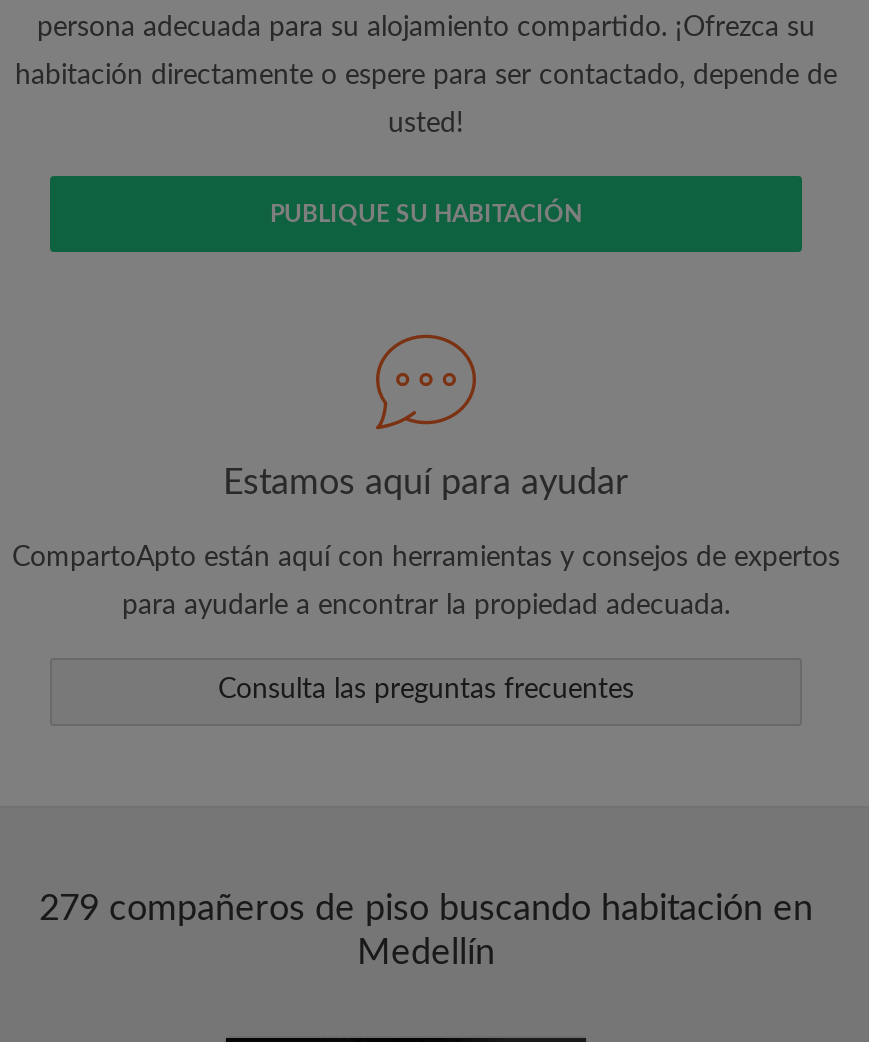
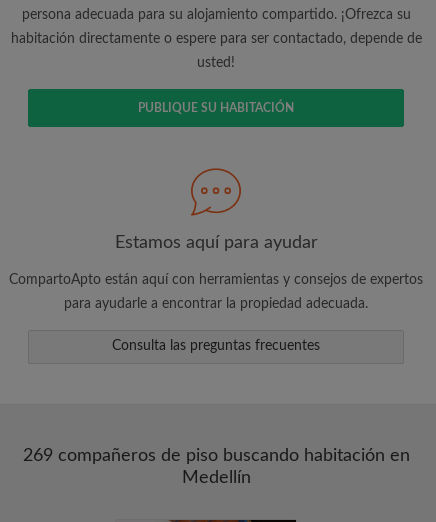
- 279 compañeros de piso buscando habitación en
+ 269 compañeros de piso buscando habitación en
